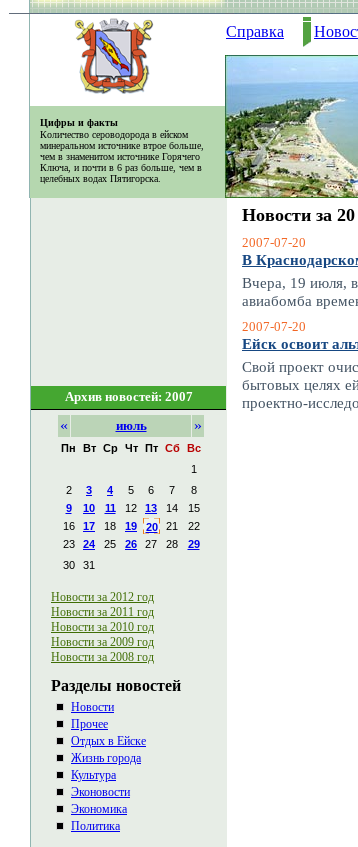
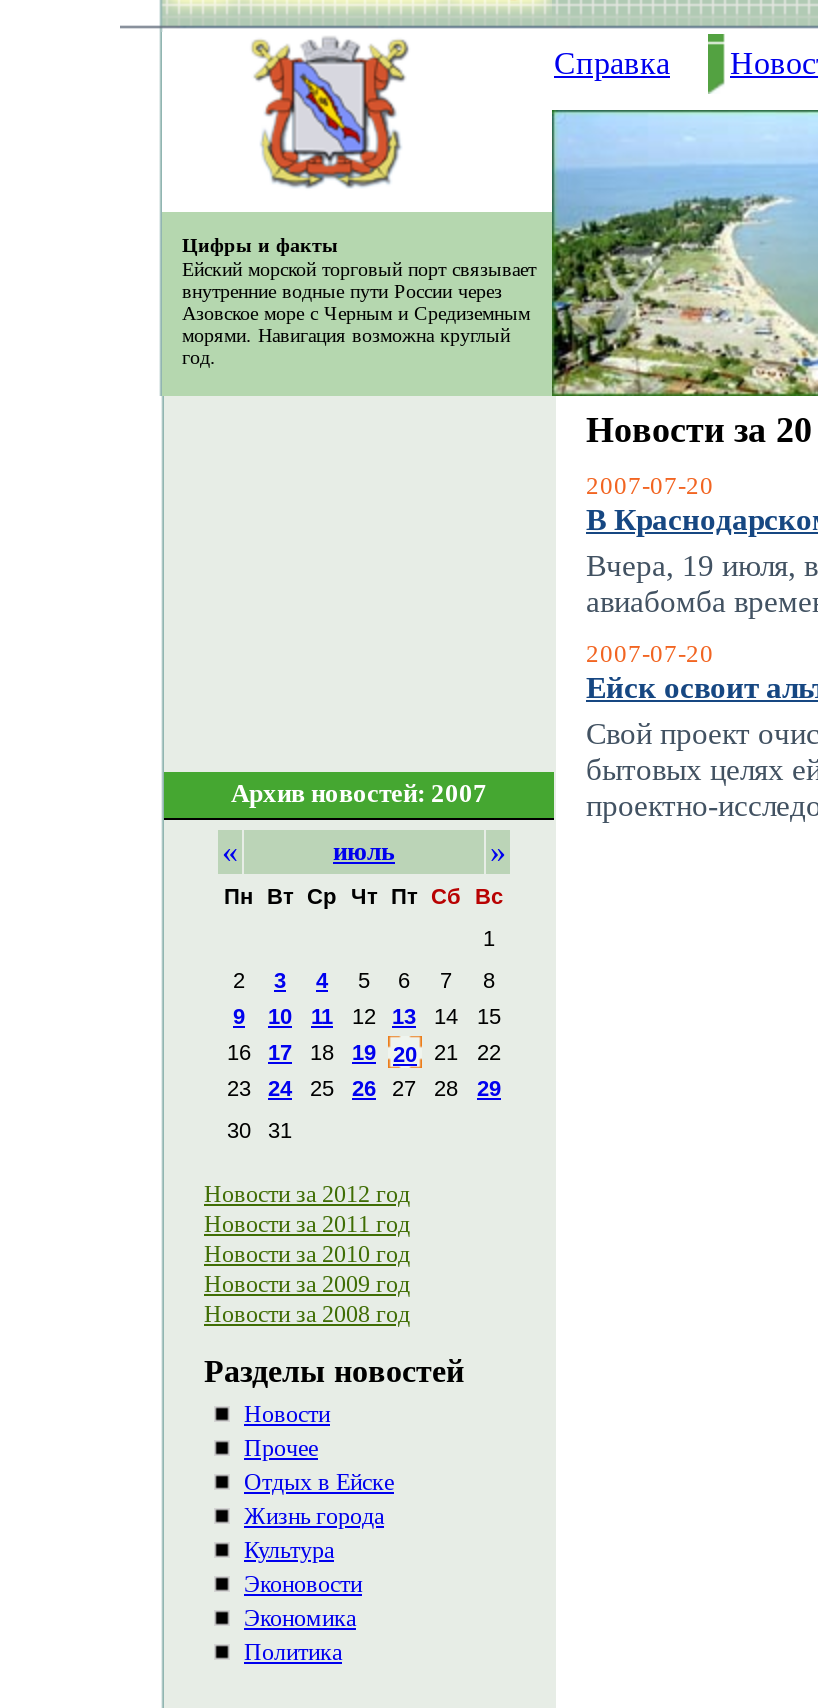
- Количество сероводорода в ейском
- минеральном источнике втрое больше,
- чем в знаменитом источнике Горячего
- Ключа, и почти в 6 раз больше, чем в
- целебных водах Пятигорска.
+ Ейский морской торговый порт связывает
+ внутренние водные пути России через
+ Азовское море с Черным и Средиземным
+ морями. Навигация возможна круглый
+ год.
